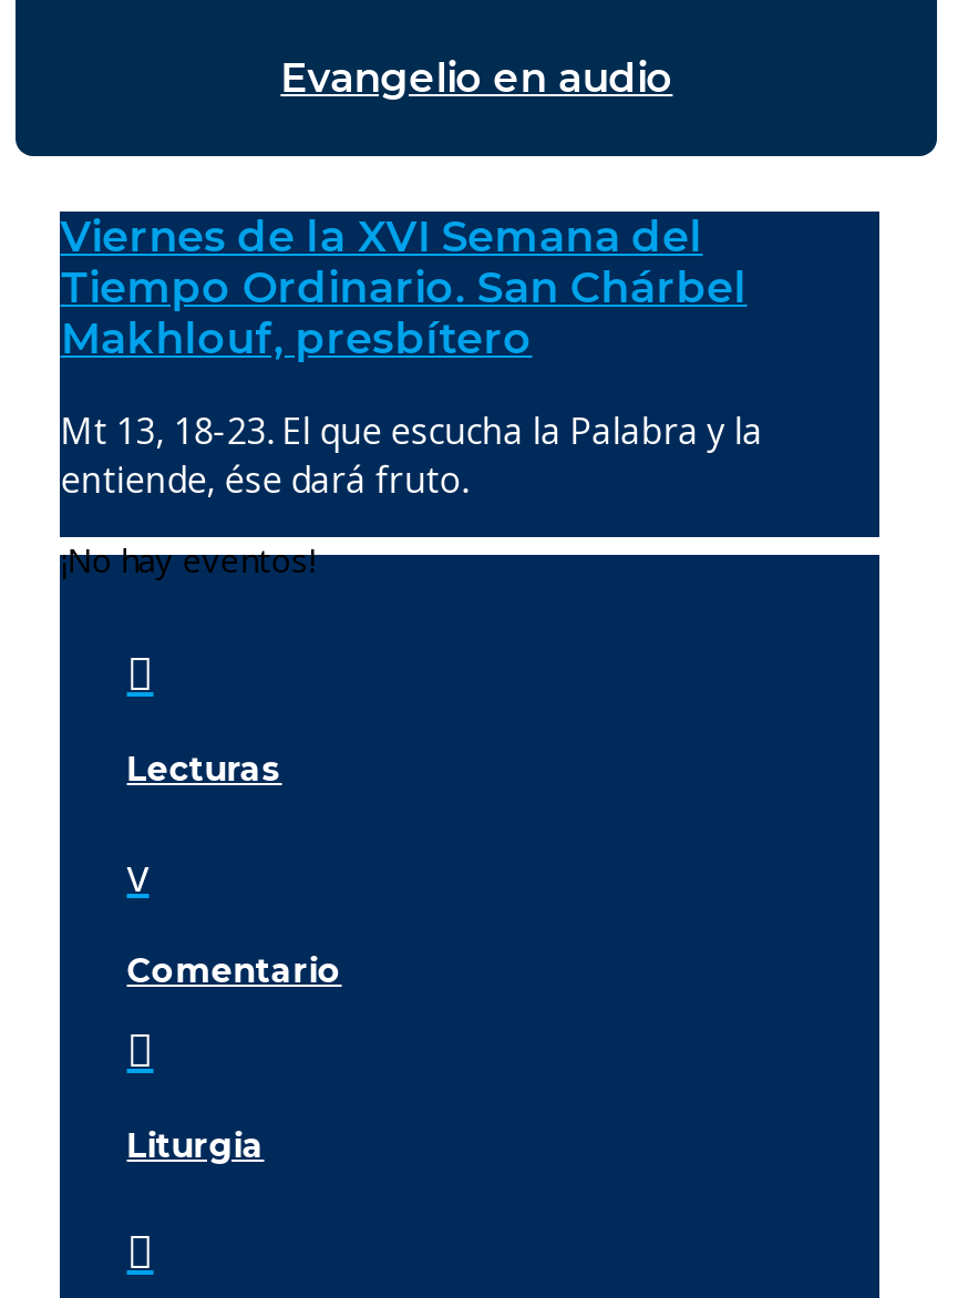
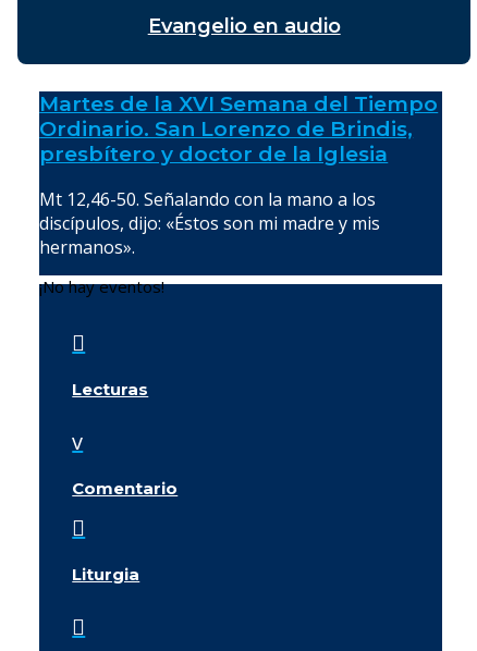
- Viernes de la XVI Semana del
- Tiempo Ordinario. San Chárbel
- Makhlouf, presbítero
+ Martes de la XVI Semana del Tiempo
+ Ordinario. San Lorenzo de Brindis,
+ presbítero y doctor de la Iglesia

- Mt 13, 18-23. El que escucha la Palabra y la
- entiende, ése dará fruto.
+ Mt 12,46-50. Señalando con la mano a los
+ discípulos, dijo: «Éstos son mi madre y mis
+ hermanos».
